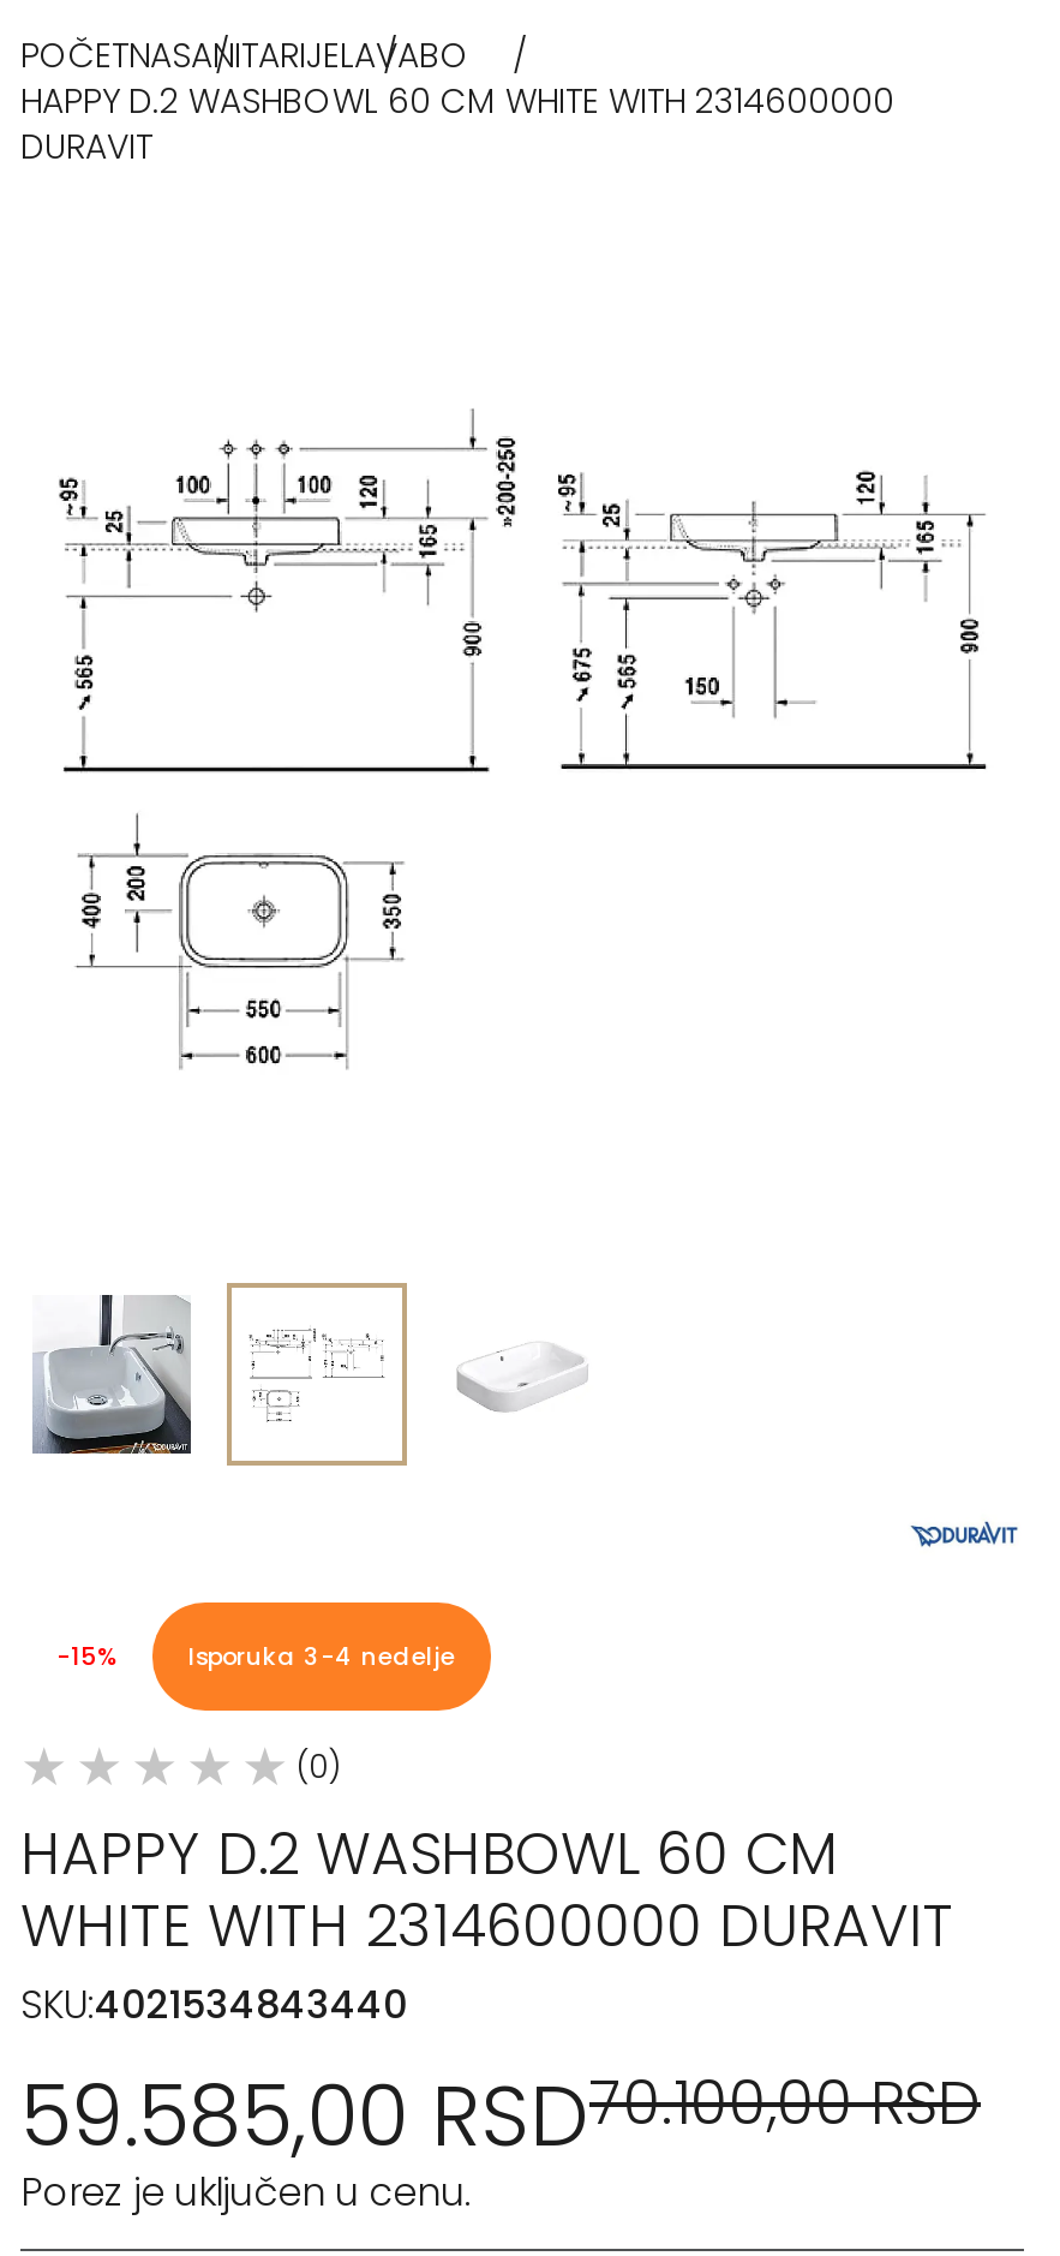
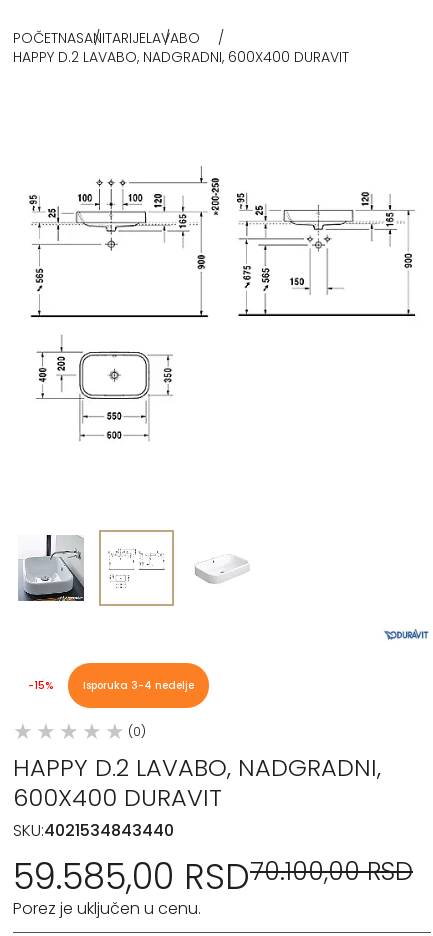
- HAPPY D.2 WASHBOWL 60 CM WHITE WITH 2314600000
- DURAVIT
+ HAPPY D.2 LAVABO, NADGRADNI, 600X400 DURAVIT

- HAPPY D.2 WASHBOWL 60 CM
- WHITE WITH 2314600000 DURAVIT
+ HAPPY D.2 LAVABO, NADGRADNI,
+ 600X400 DURAVIT
